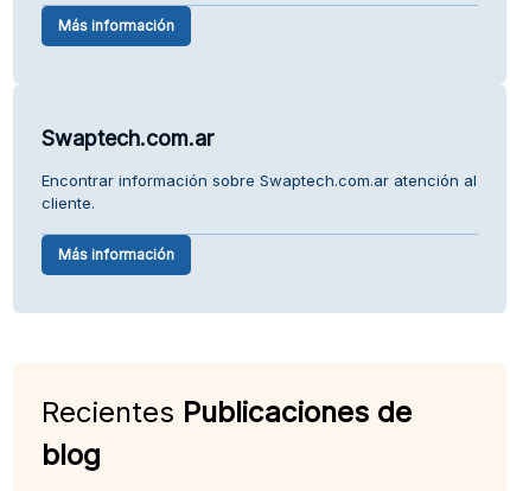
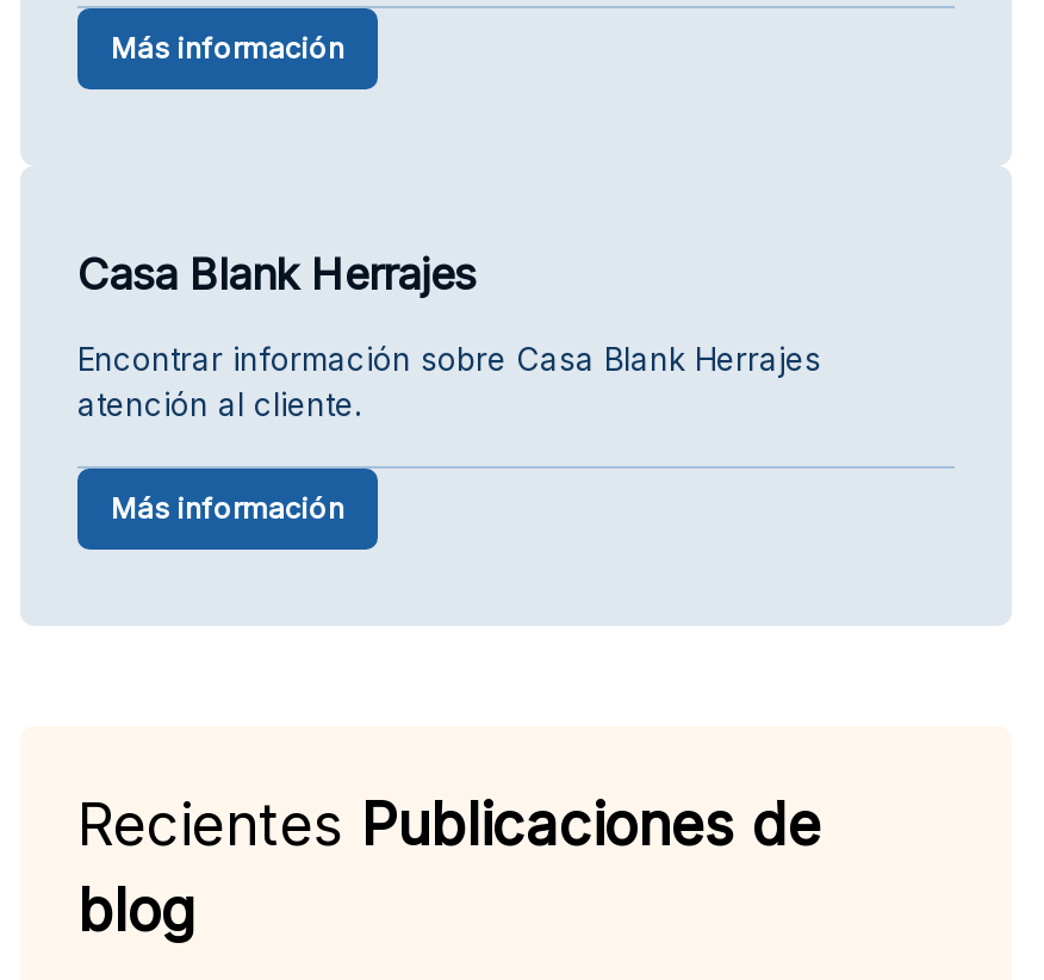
- Swaptech.com.ar
+ Casa Blank Herrajes

- Encontrar información sobre Swaptech.com.ar atención al
- cliente.
+ Encontrar información sobre Casa Blank Herrajes
+ atención al cliente.
